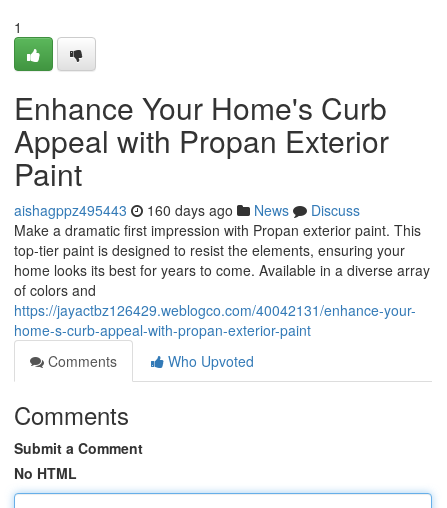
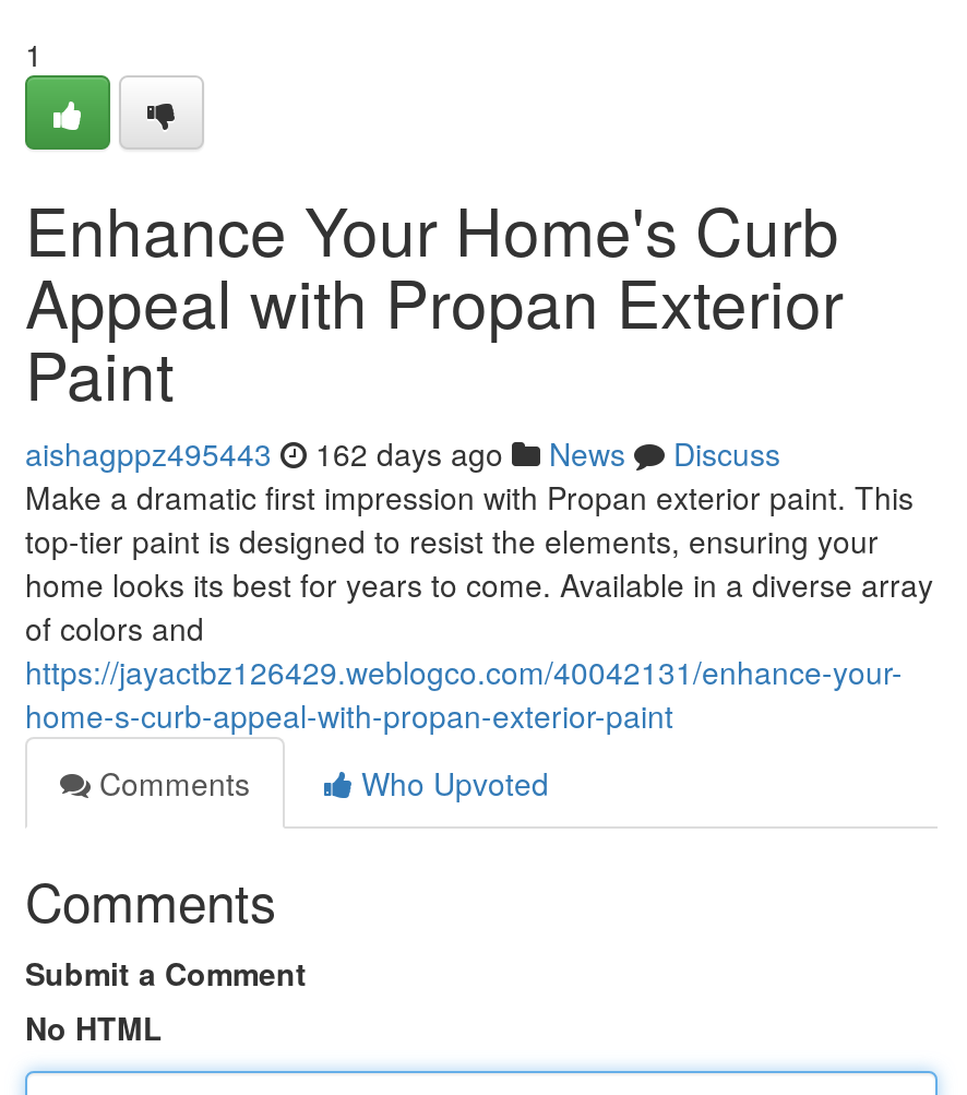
- aishagppz495443 160 days ago News Discuss
+ aishagppz495443 162 days ago News Discuss
